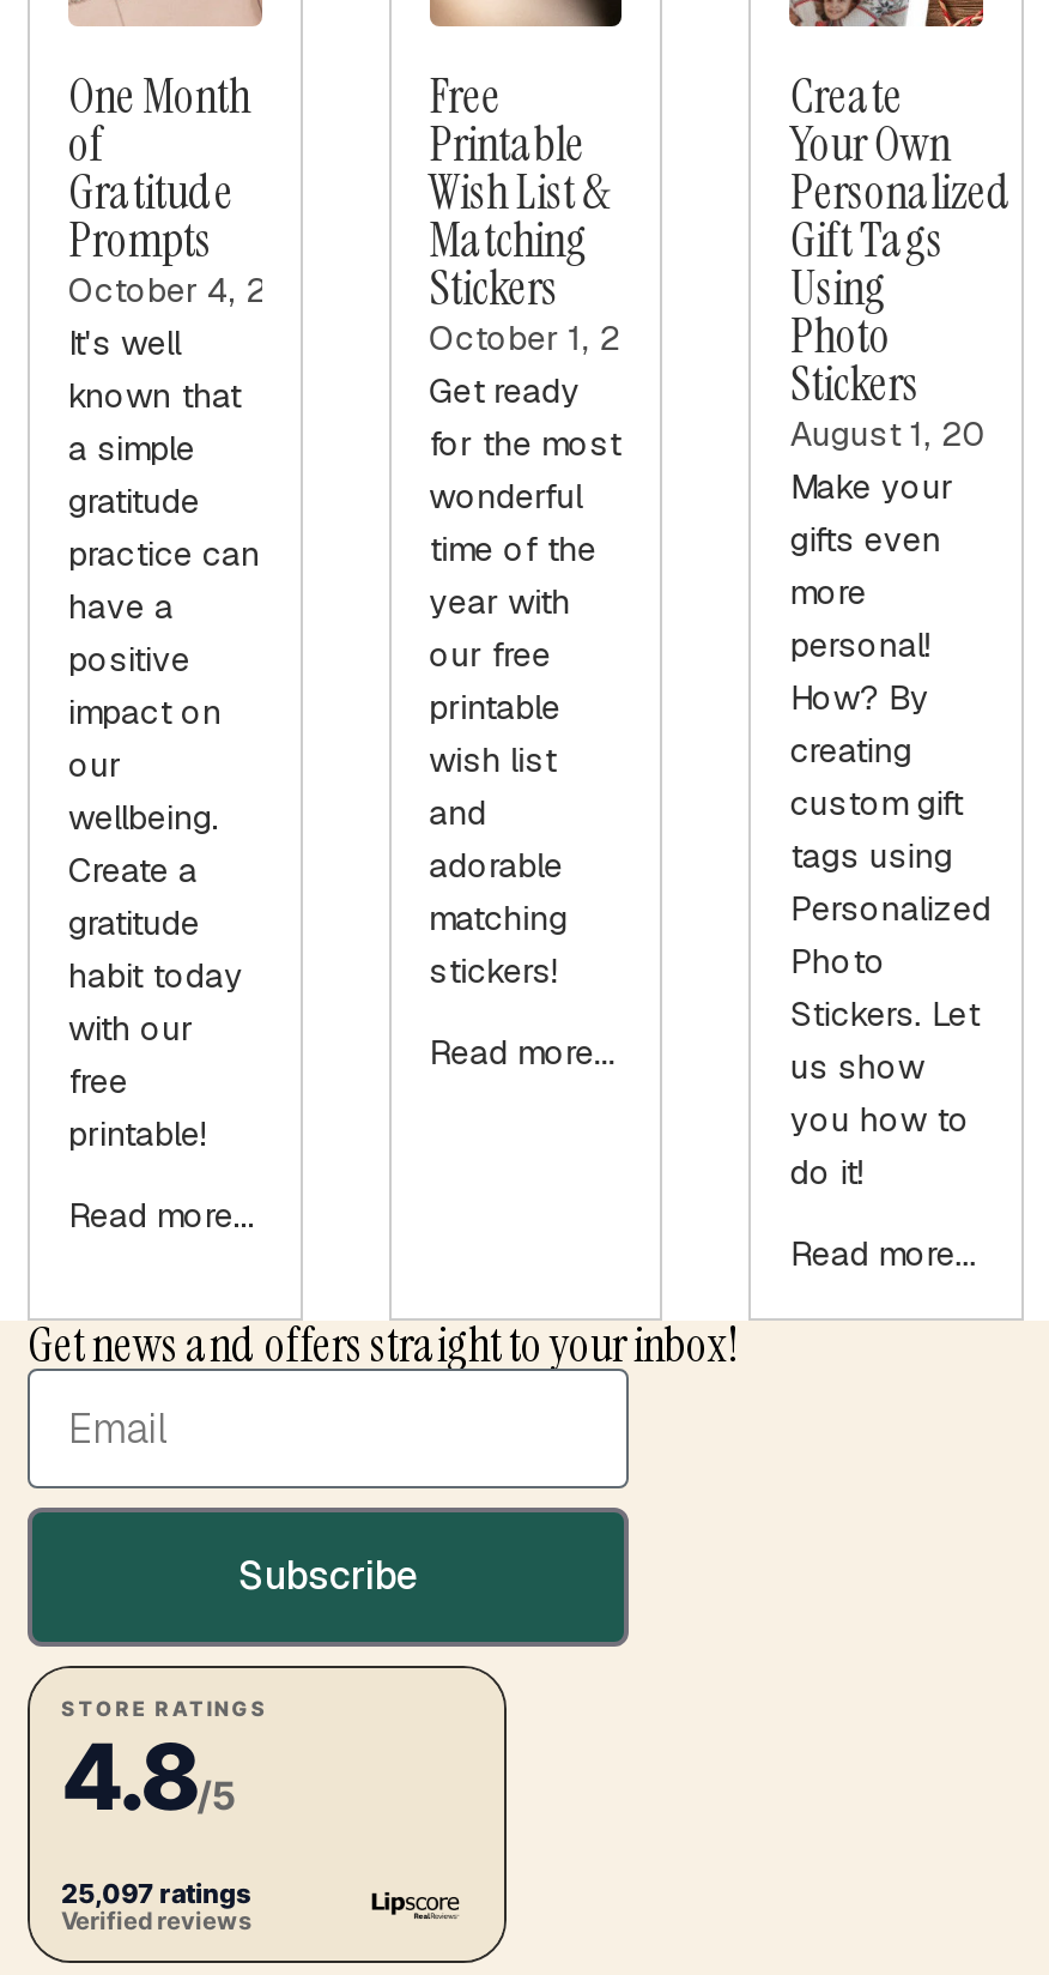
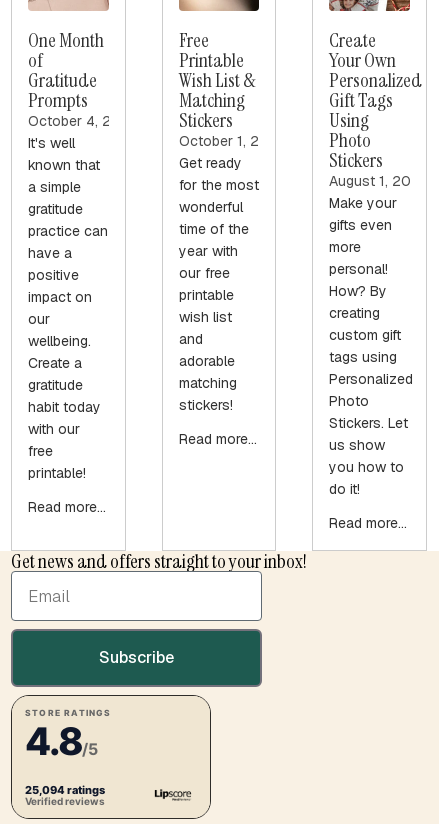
- 25,097 ratings
+ 25,094 ratings
